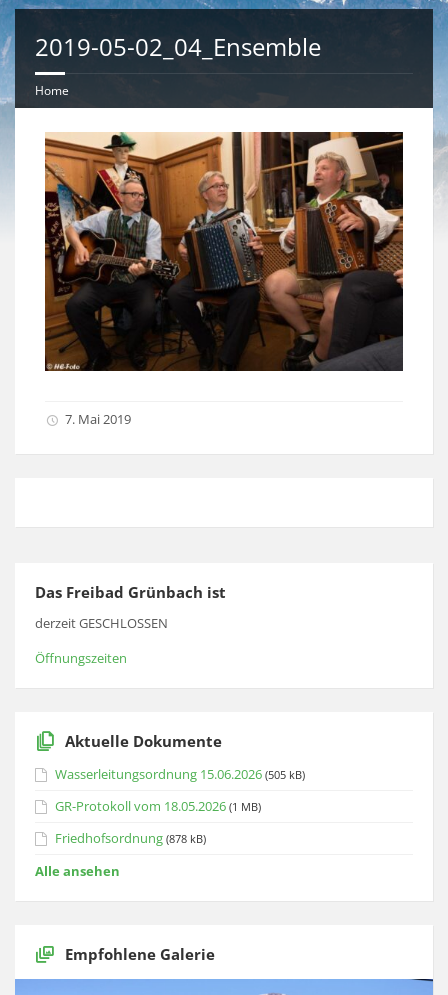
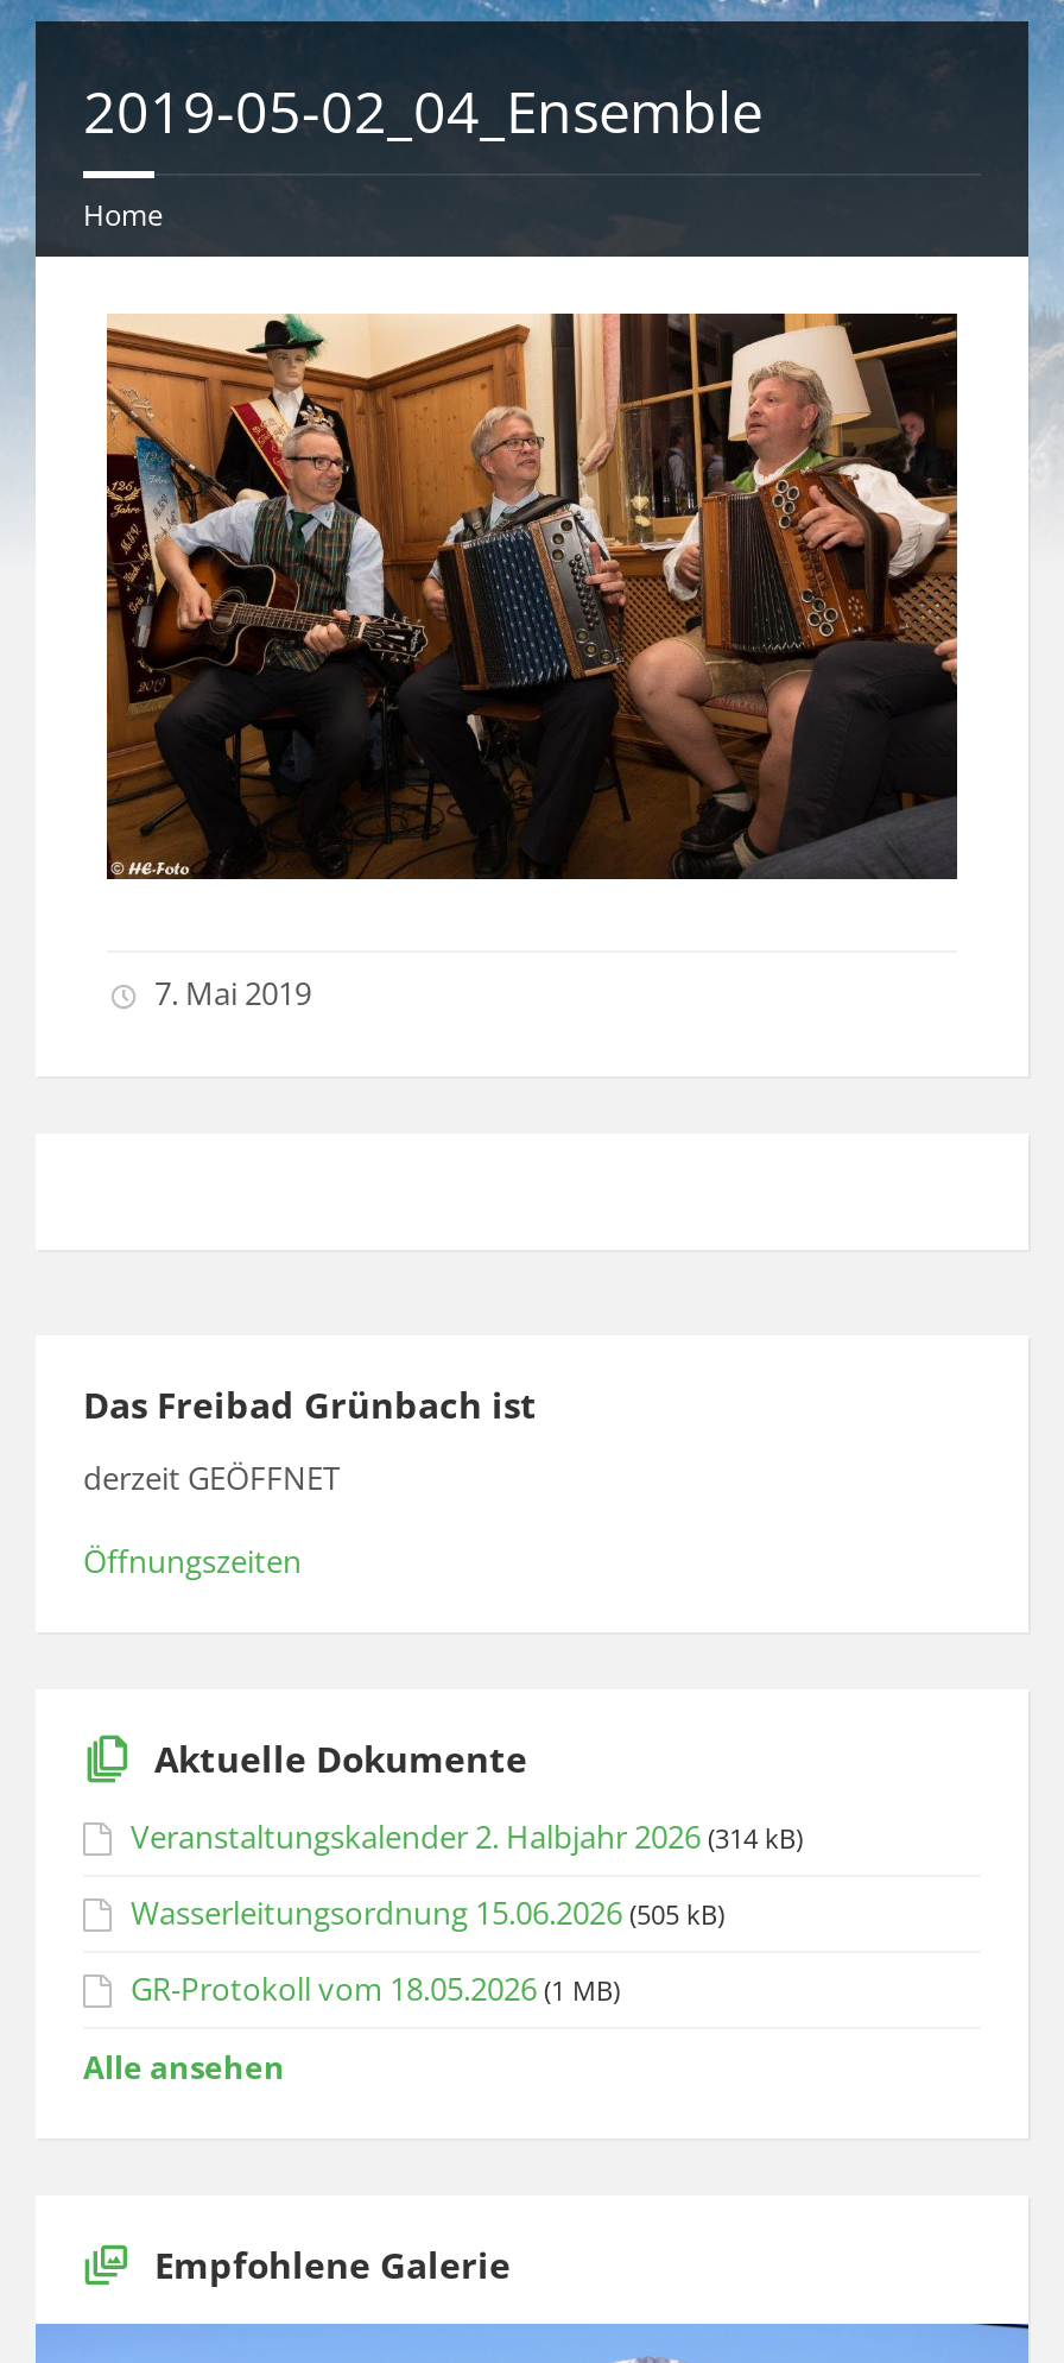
- derzeit GESCHLOSSEN
+ derzeit GEÖFFNET

+ Veranstaltungskalender 2. Halbjahr 2026 (314 kB)

moved down: Wasserleitungsordnung 15.06.2026 (505 kB) | GR-Protokoll vom 18.05.2026 (1 MB)

- Friedhofsordnung (878 kB)
